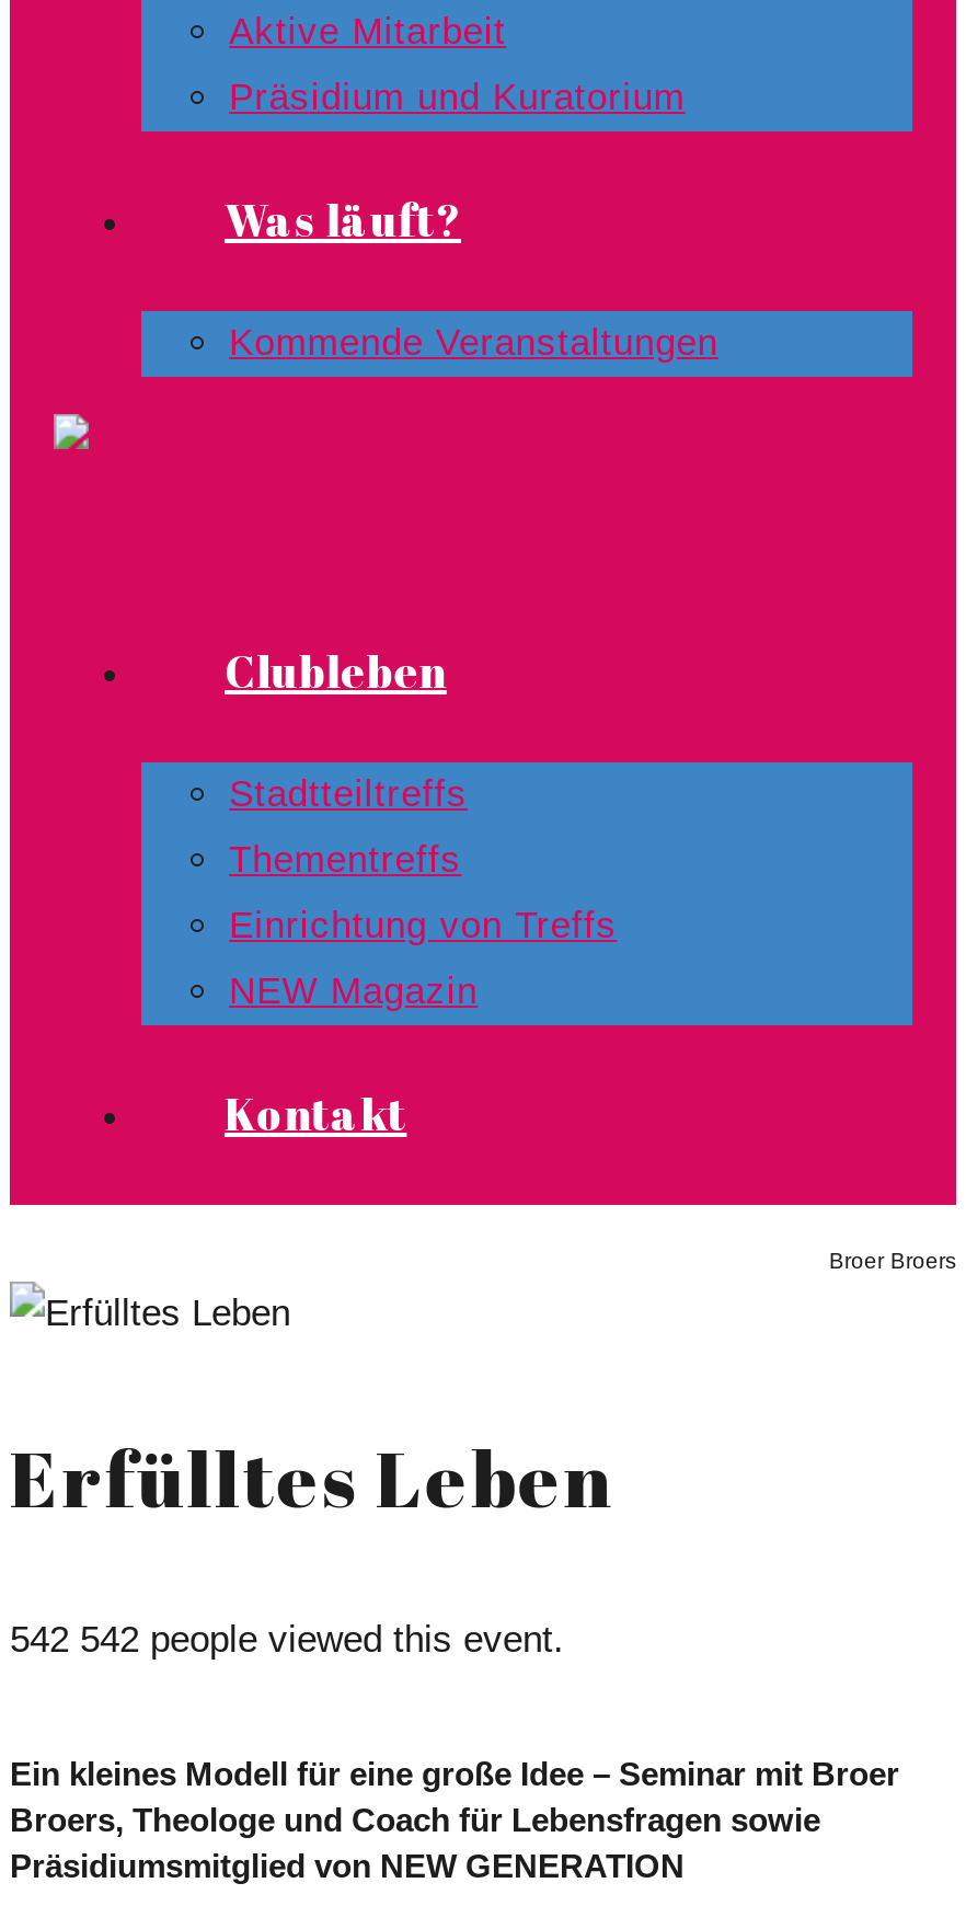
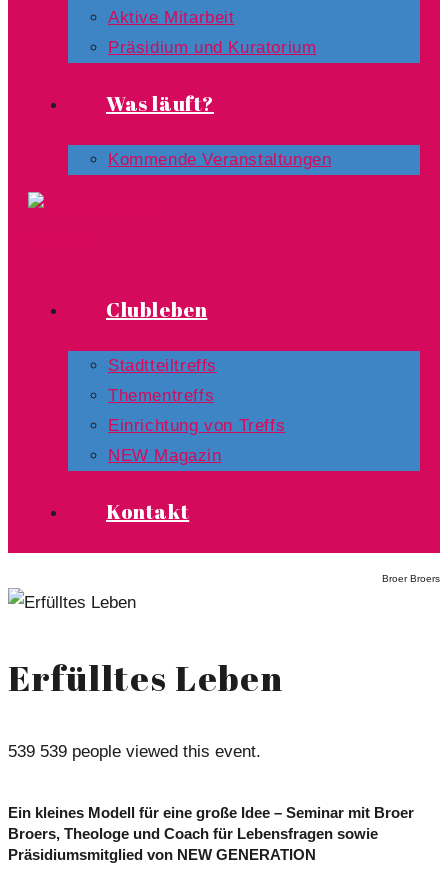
- 542 542 people viewed this event.
+ 539 539 people viewed this event.
